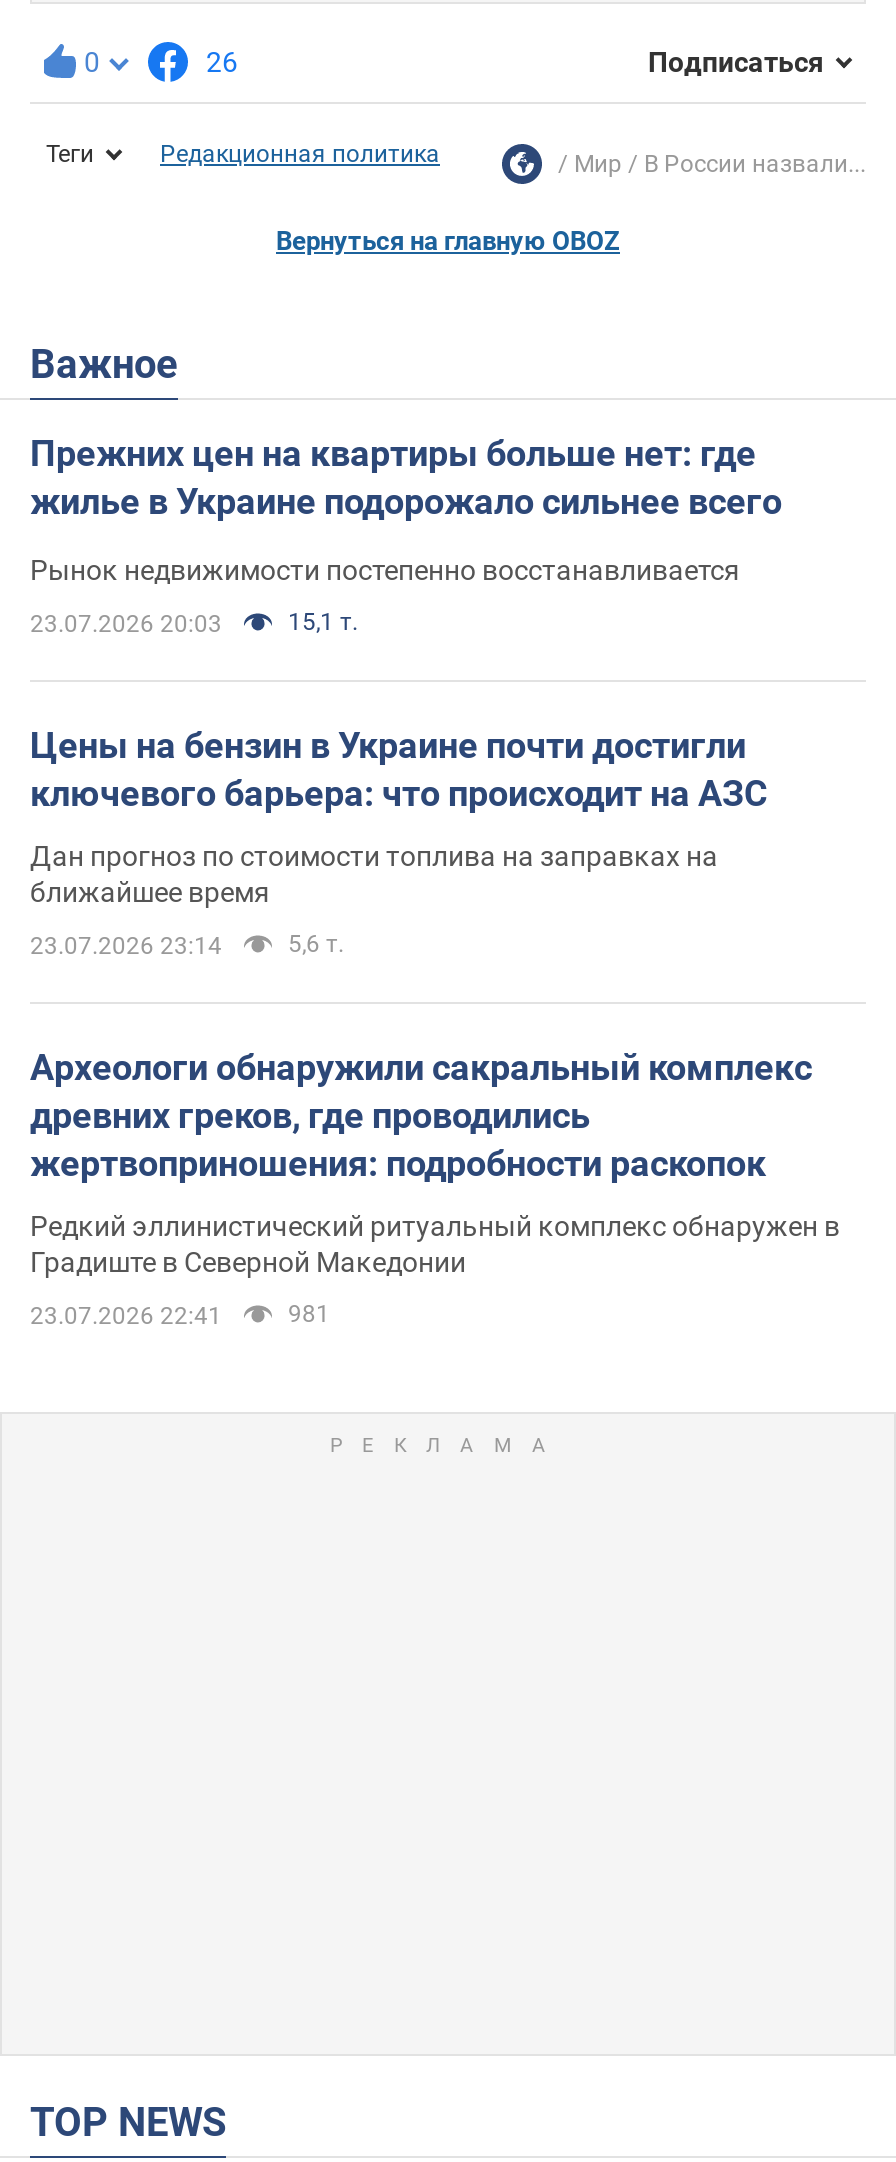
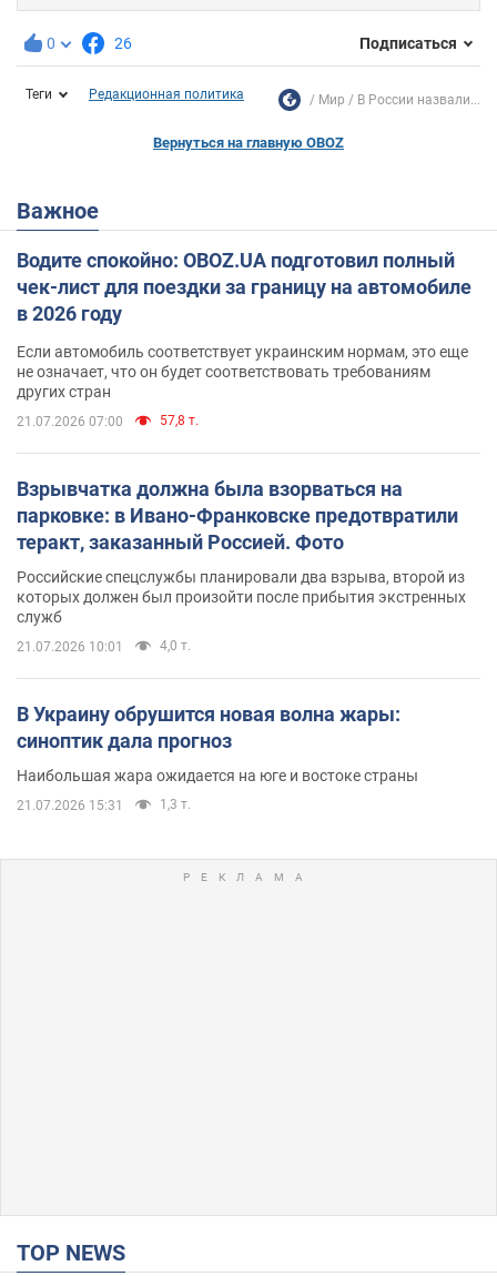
- Прежних цен на квартиры больше нет: где
- жилье в Украине подорожало сильнее всего
+ Водите спокойно: OBOZ.UA подготовил полный
+ чек-лист для поездки за границу на автомобиле
+ в 2026 году

- Рынок недвижимости постепенно восстанавливается
+ Если автомобиль соответствует украинским нормам, это еще
+ не означает, что он будет соответствовать требованиям
+ других стран

- 23.07.2026 20:03
- 15,1 т.
+ 21.07.2026 07:00
+ 57,8 т.

- Цены на бензин в Украине почти достигли
- ключевого барьера: что происходит на АЗС
+ Взрывчатка должна была взорваться на
+ парковке: в Ивано-Франковске предотвратили
+ теракт, заказанный Россией. Фото

- Дан прогноз по стоимости топлива на заправках на
- ближайшее время
+ Российские спецслужбы планировали два взрыва, второй из
+ которых должен был произойти после прибытия экстренных
+ служб

- 23.07.2026 23:14
- 5,6 т.
+ 21.07.2026 10:01
+ 4,0 т.

- Археологи обнаружили сакральный комплекс
- древних греков, где проводились
- жертвоприношения: подробности раскопок
+ В Украину обрушится новая волна жары:
+ синоптик дала прогноз

- Редкий эллинистический ритуальный комплекс обнаружен в
- Градиште в Северной Македонии
+ Наибольшая жара ожидается на юге и востоке страны

- 23.07.2026 22:41
- 981
+ 21.07.2026 15:31
+ 1,3 т.
